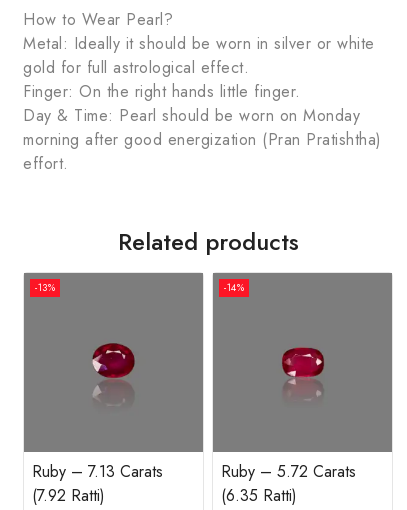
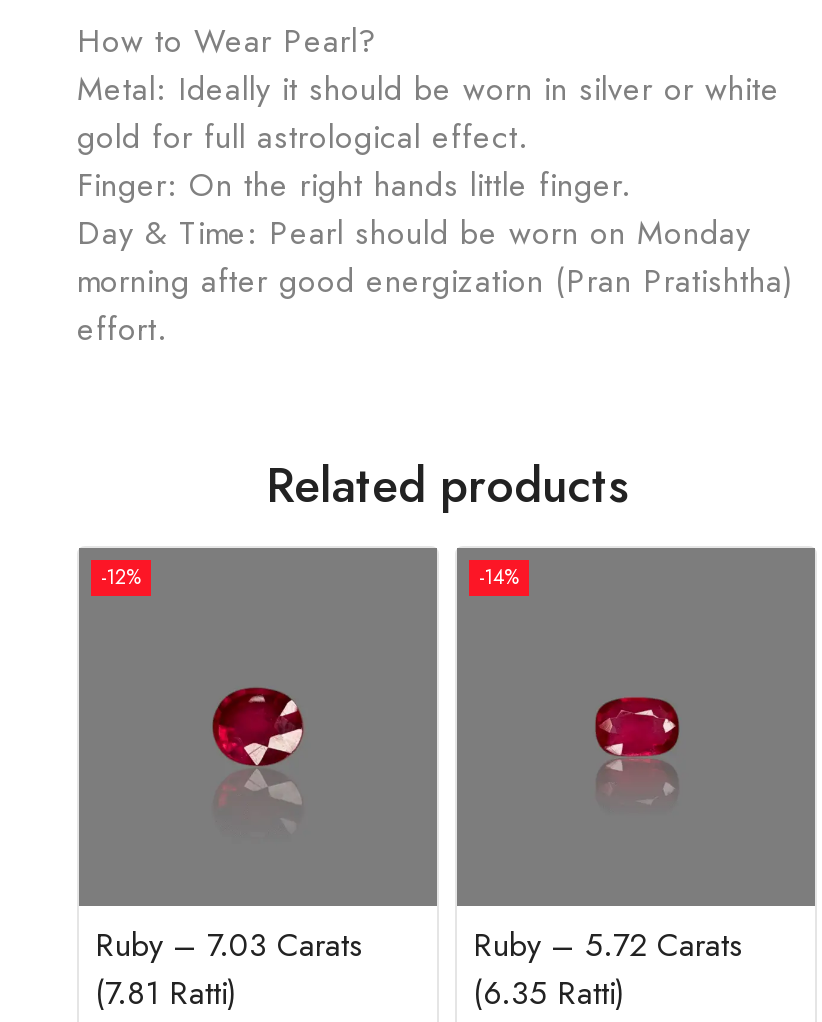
- -13%
+ -12%

- [image]
+ [image]

- Ruby – 7.13 Carats
+ Ruby – 7.03 Carats

- (7.92 Ratti)
+ (7.81 Ratti)
